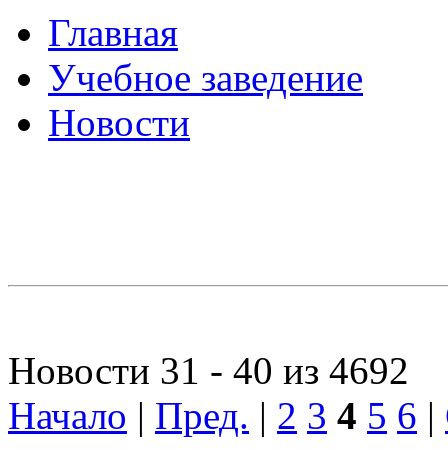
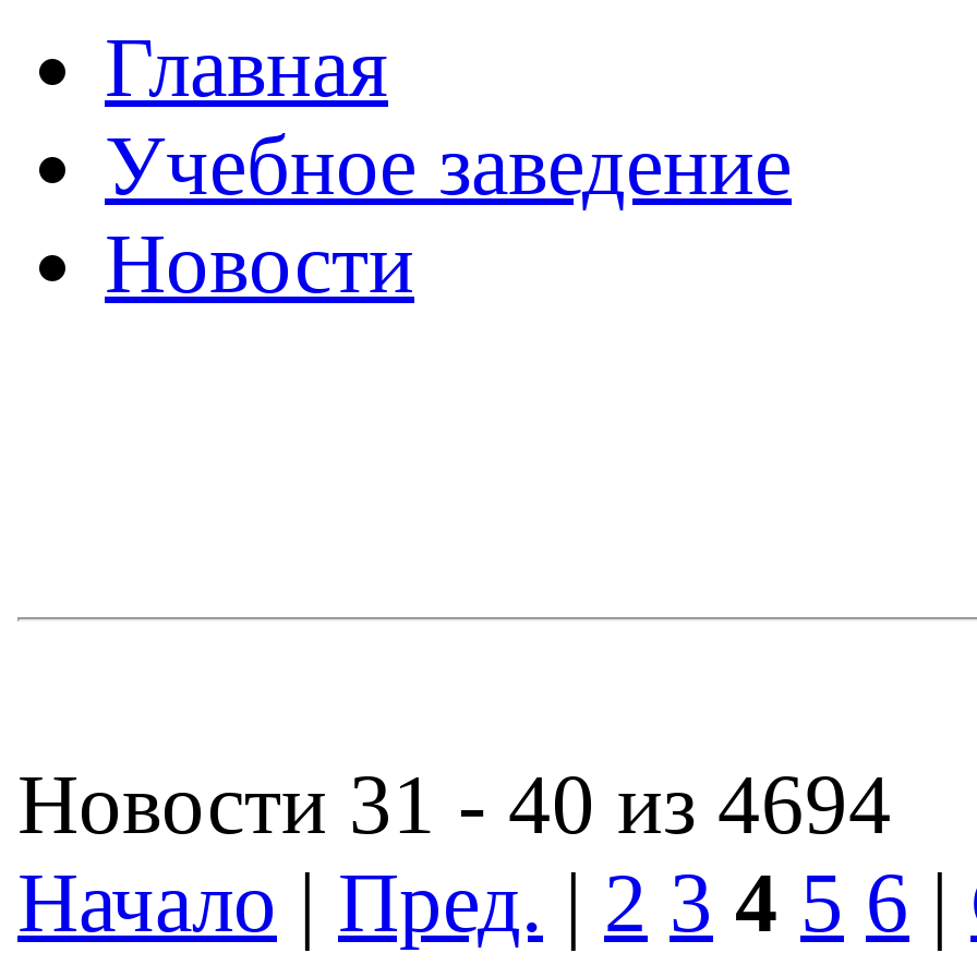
- Новости 31 - 40 из 4692
+ Новости 31 - 40 из 4694
